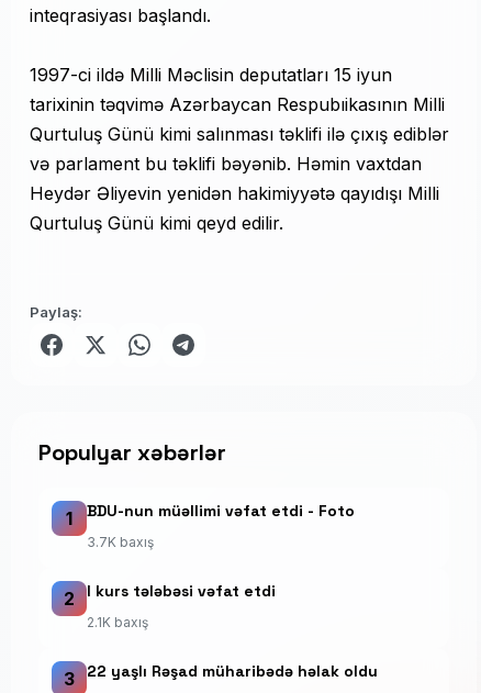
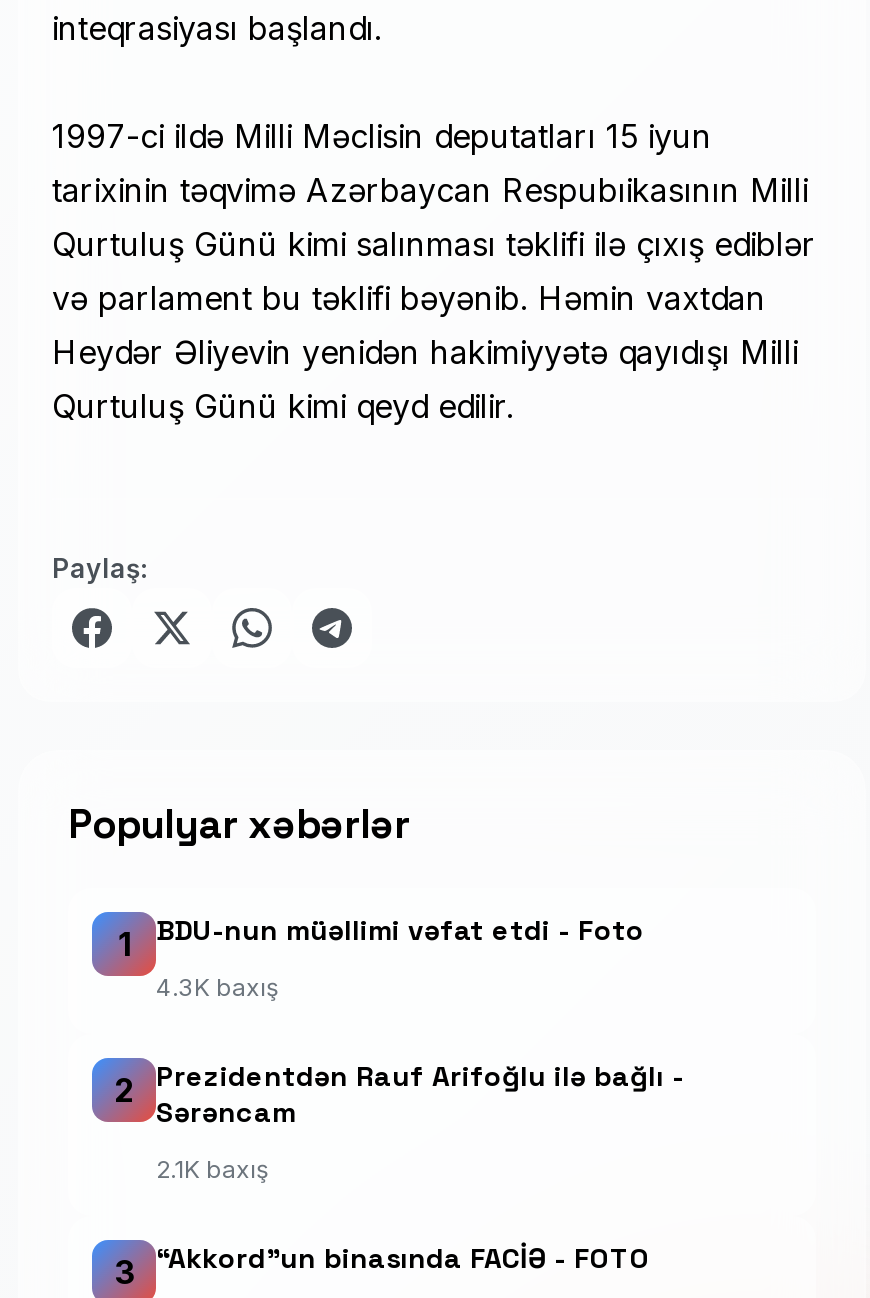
- 3.7K baxış
+ 4.3K baxış

- I kurs tələbəsi vəfat etdi
+ Prezidentdən Rauf Arifoğlu ilə bağlı -
+ Sərəncam

- 22 yaşlı Rəşad müharibədə həlak oldu
+ “Akkord”un binasında FACİƏ - FOTO
